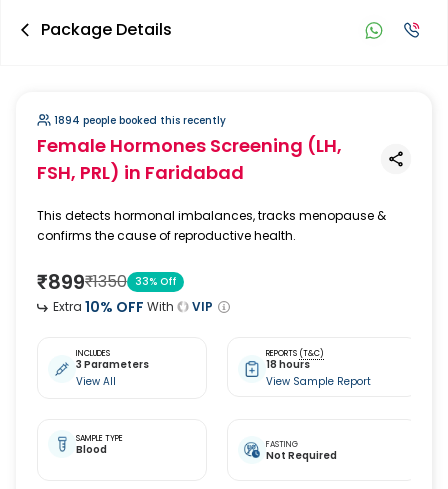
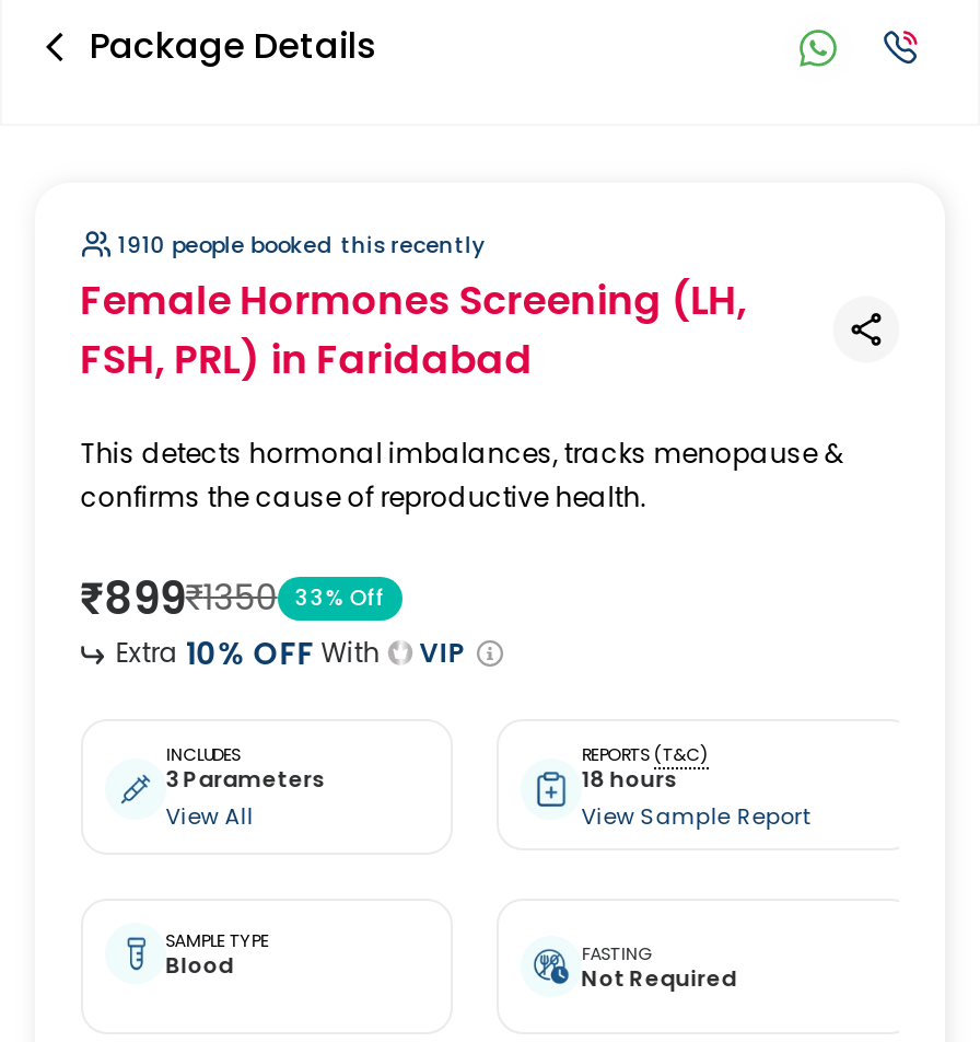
- 1894 people booked this recently
+ 1910 people booked this recently
